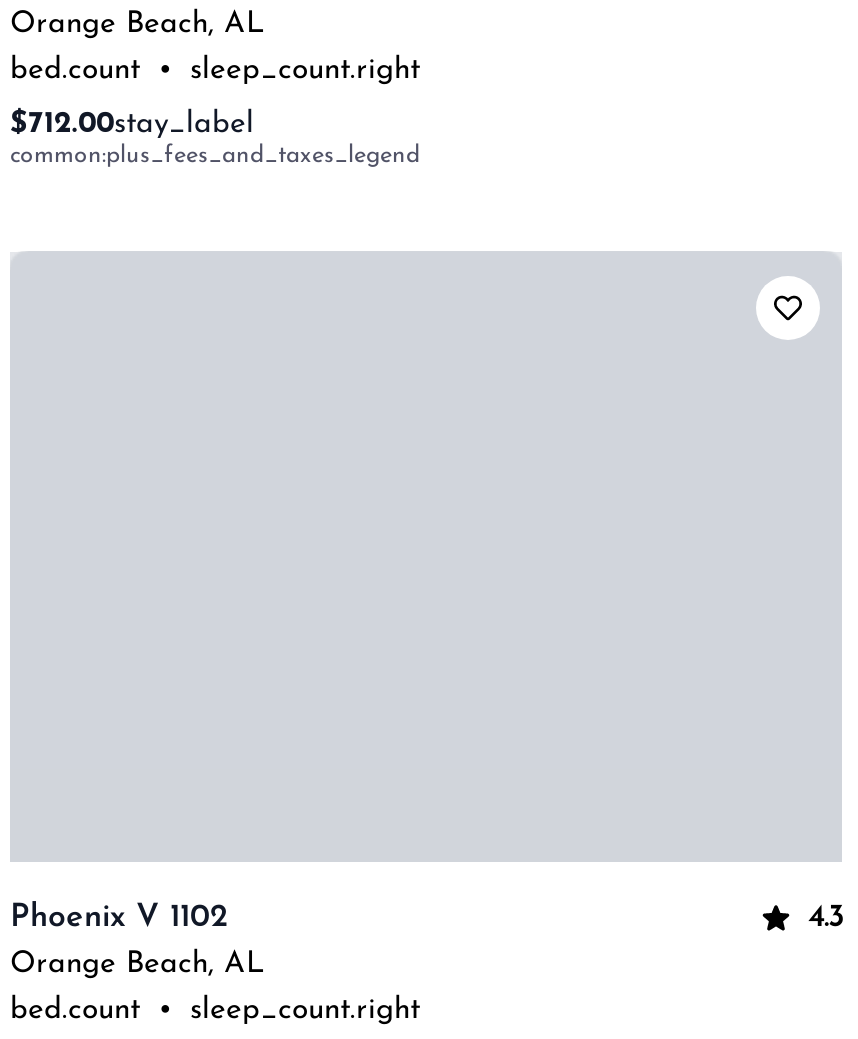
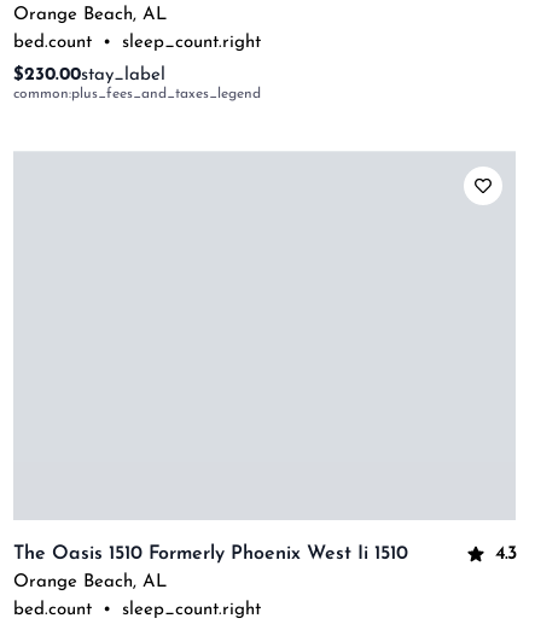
- $712.00stay_label
+ $230.00stay_label

- Phoenix V 1102
+ The Oasis 1510 Formerly Phoenix West Ii 1510
